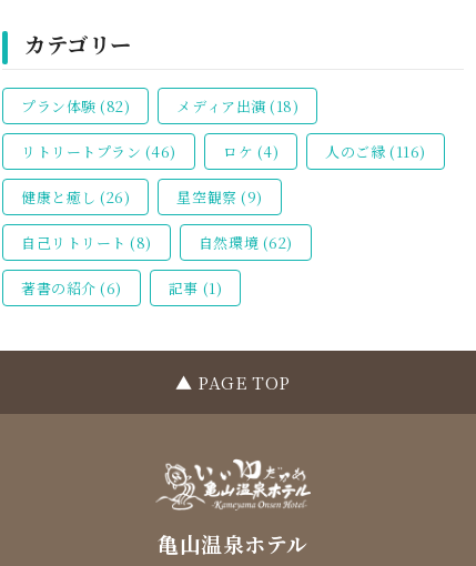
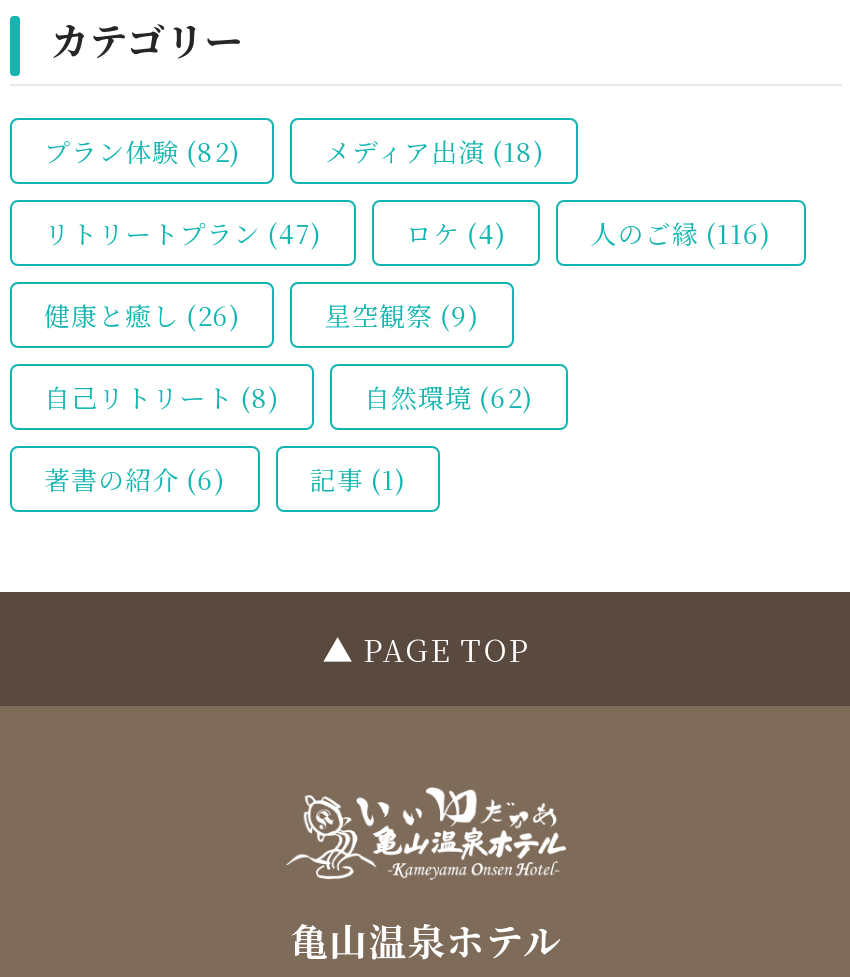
- リトリートプラン(46)
+ リトリートプラン(47)
